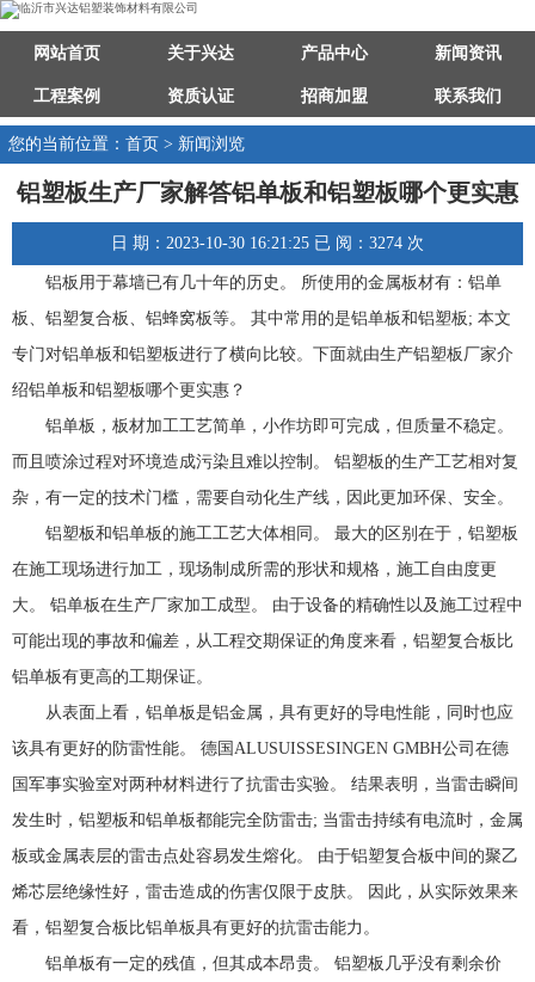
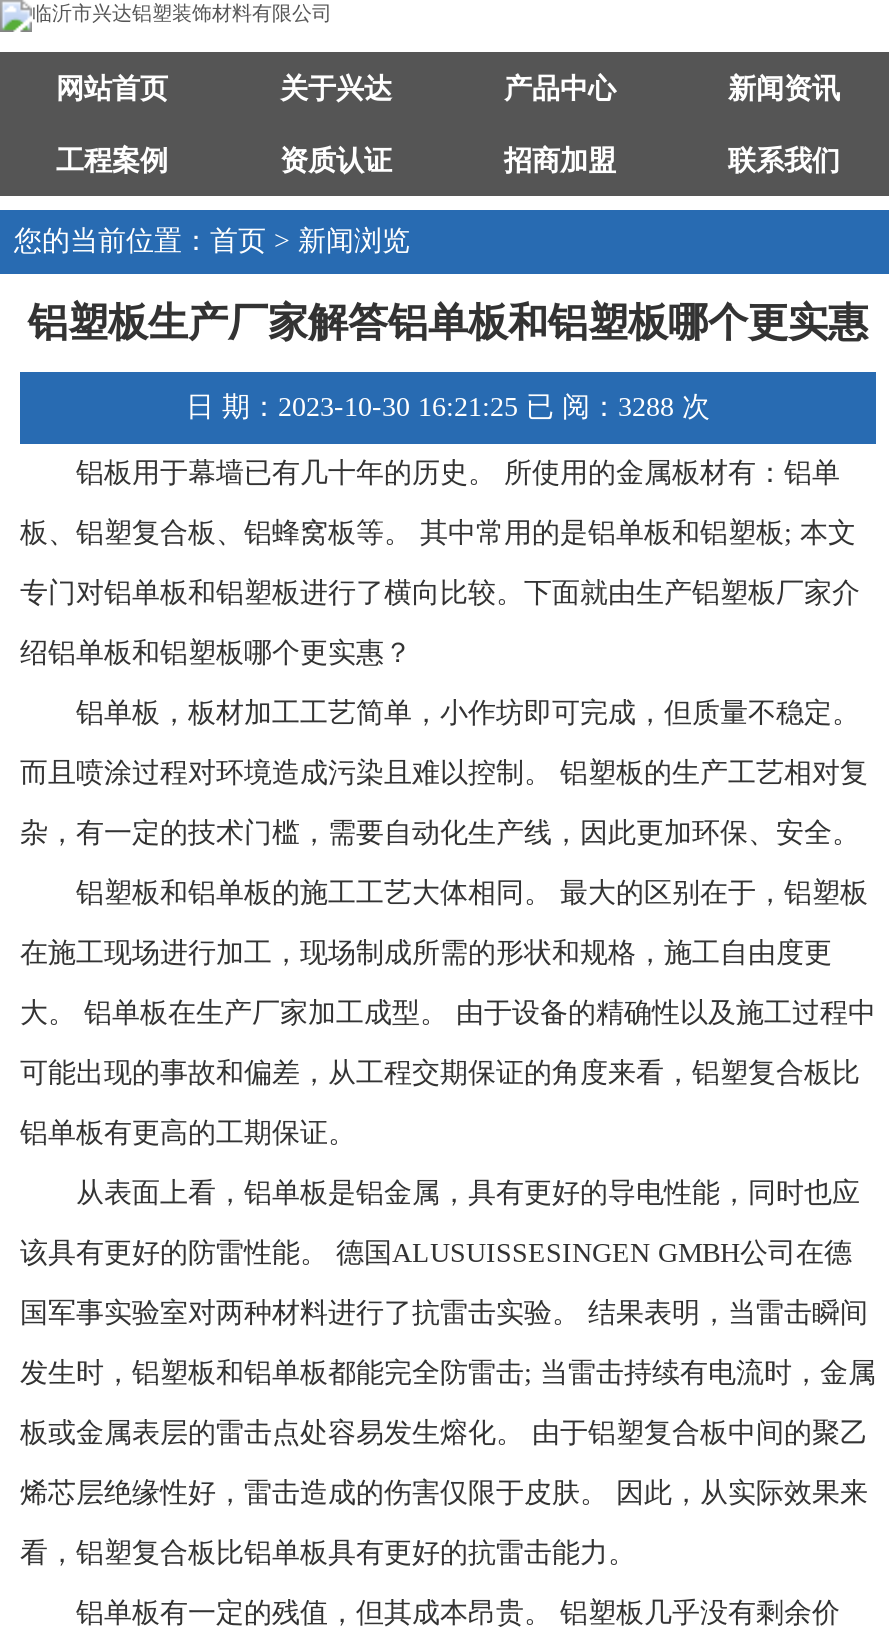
- 日 期：2023-10-30 16:21:25 已 阅：3274 次
+ 日 期：2023-10-30 16:21:25 已 阅：3288 次
